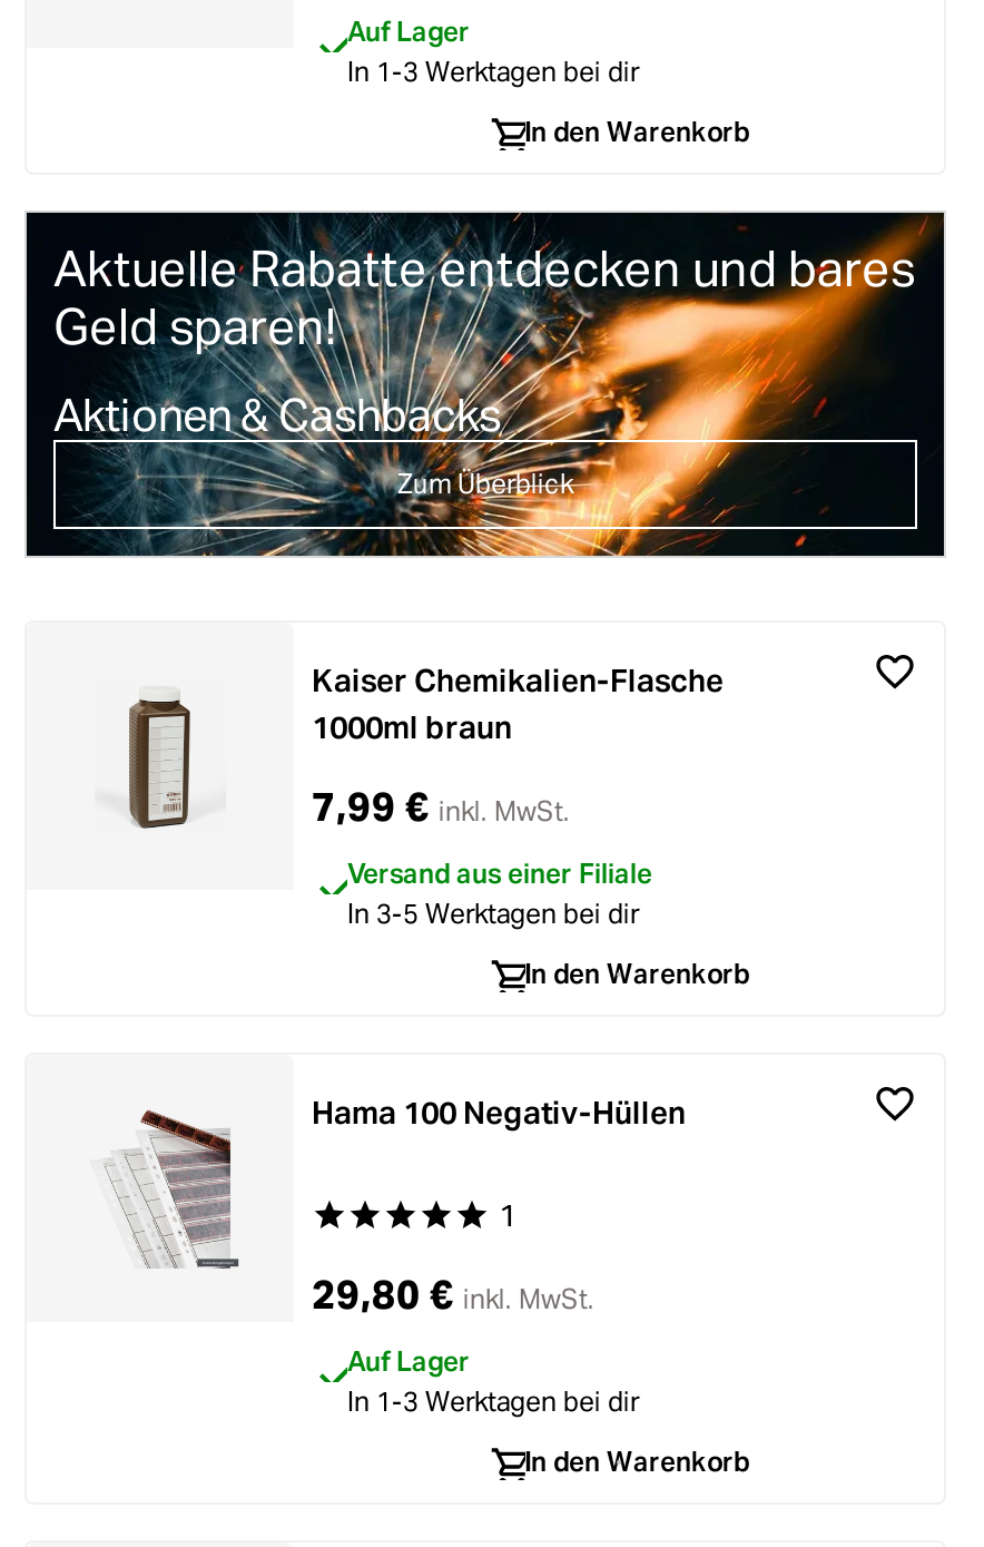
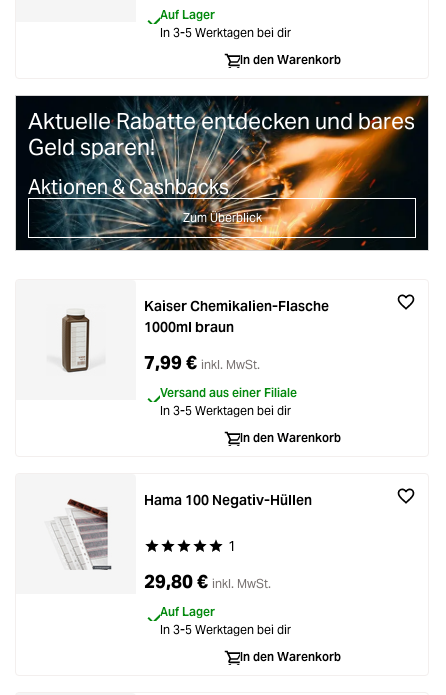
- In 1-3 Werktagen bei dir
+ In 3-5 Werktagen bei dir

- In 1-3 Werktagen bei dir
+ In 3-5 Werktagen bei dir
